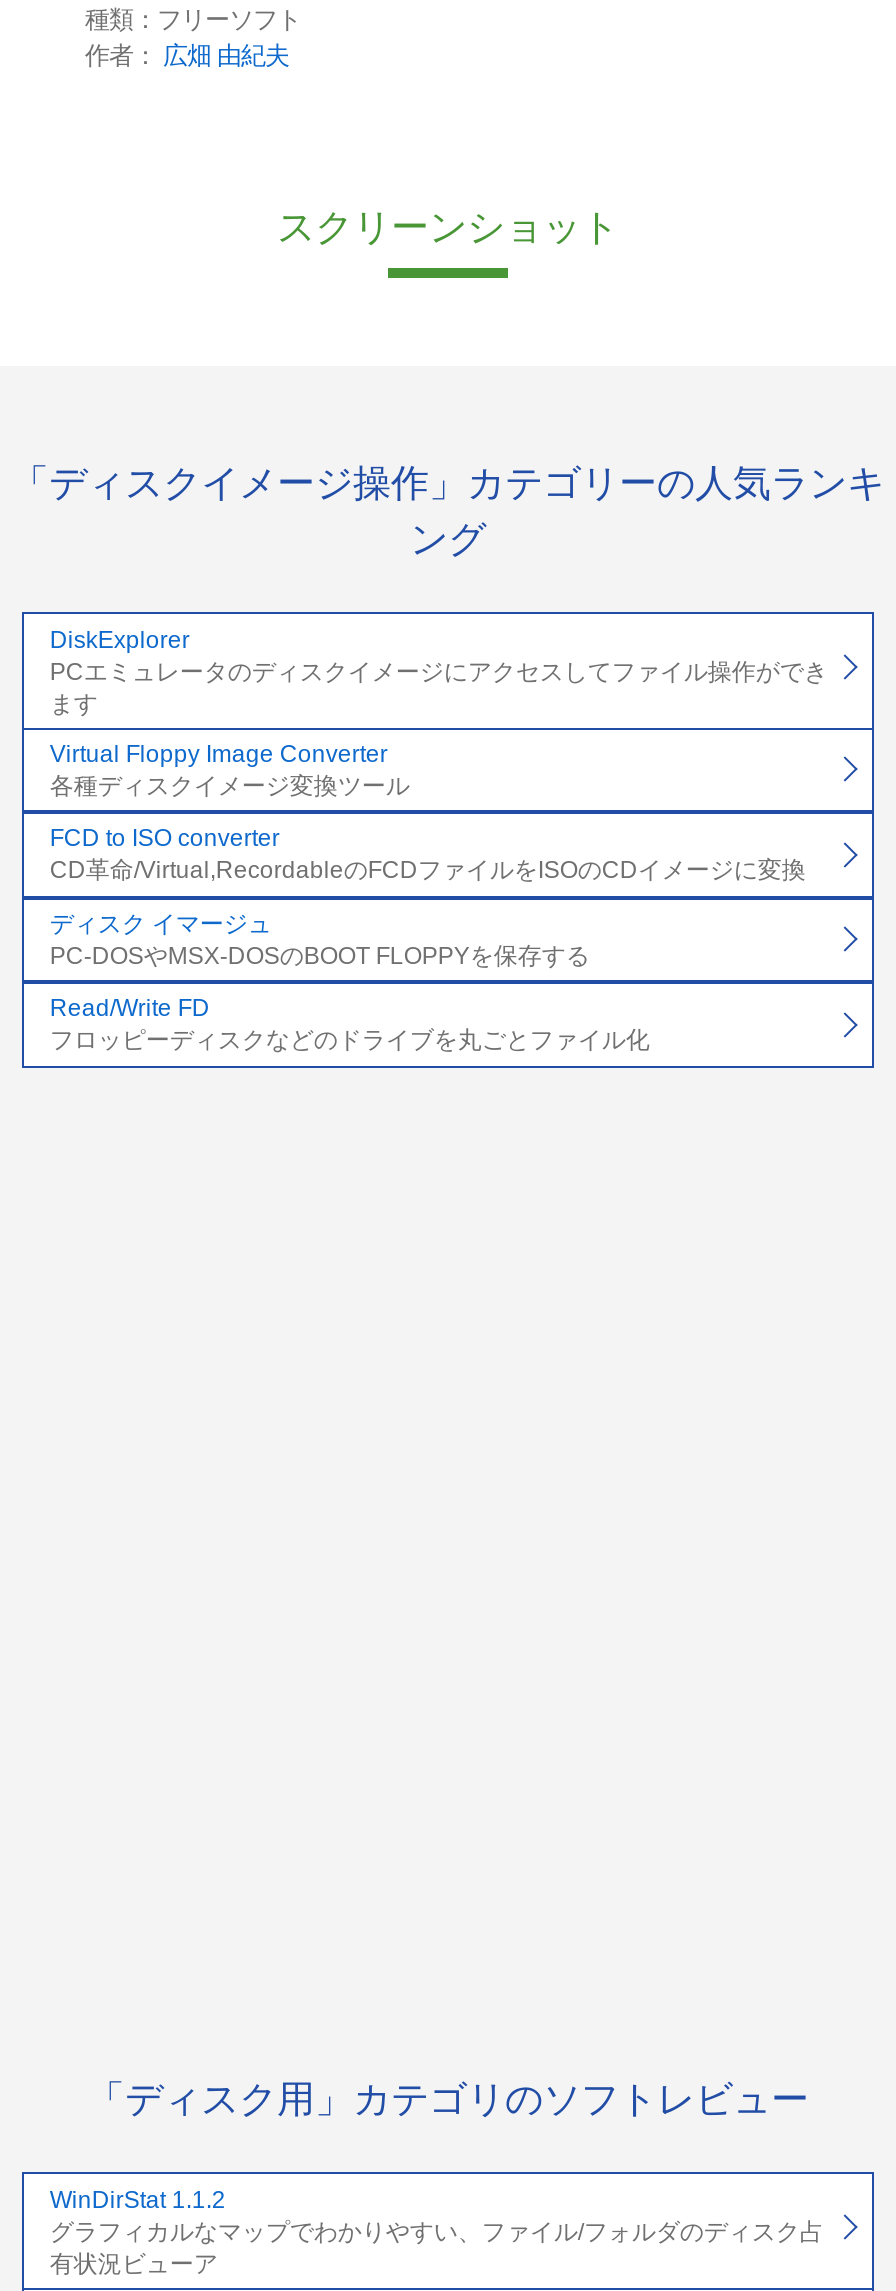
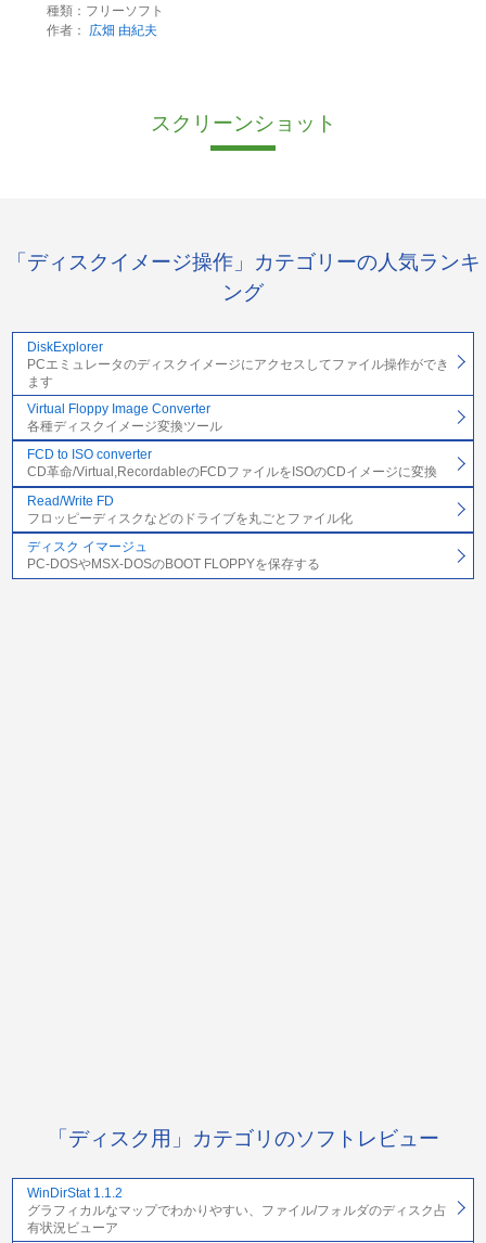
moved down: ディスク イマージュ | PC-DOSやMSX-DOSのBOOT FLOPPYを保存する

moved up: Read/Write FD | フロッピーディスクなどのドライブを丸ごとファイル化
